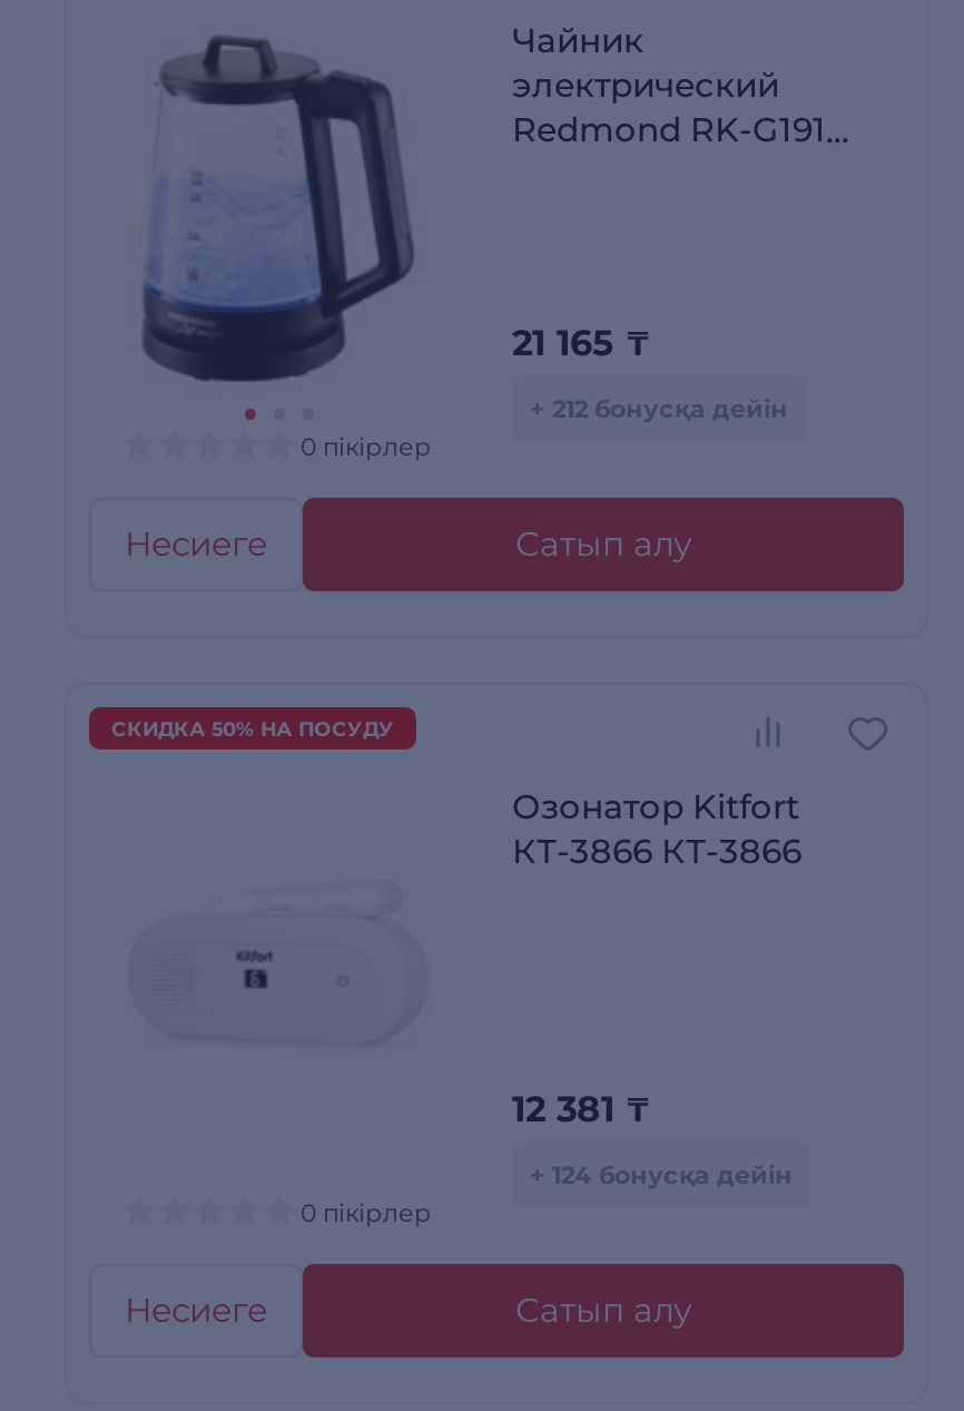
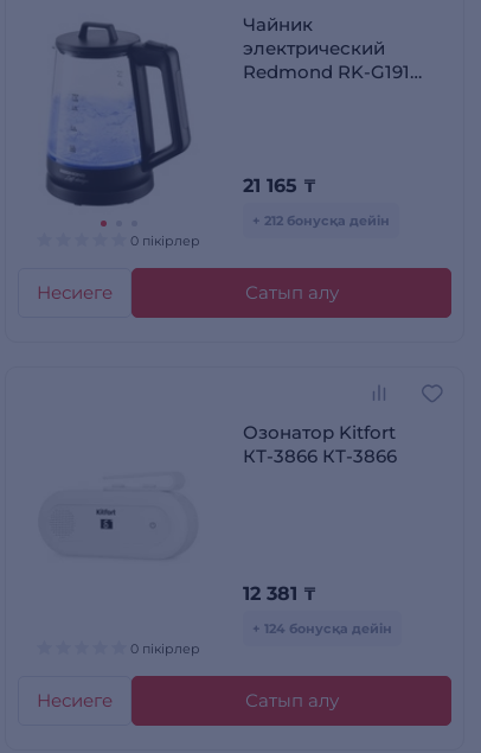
- СКИДКА 50% НА ПОСУДУ
